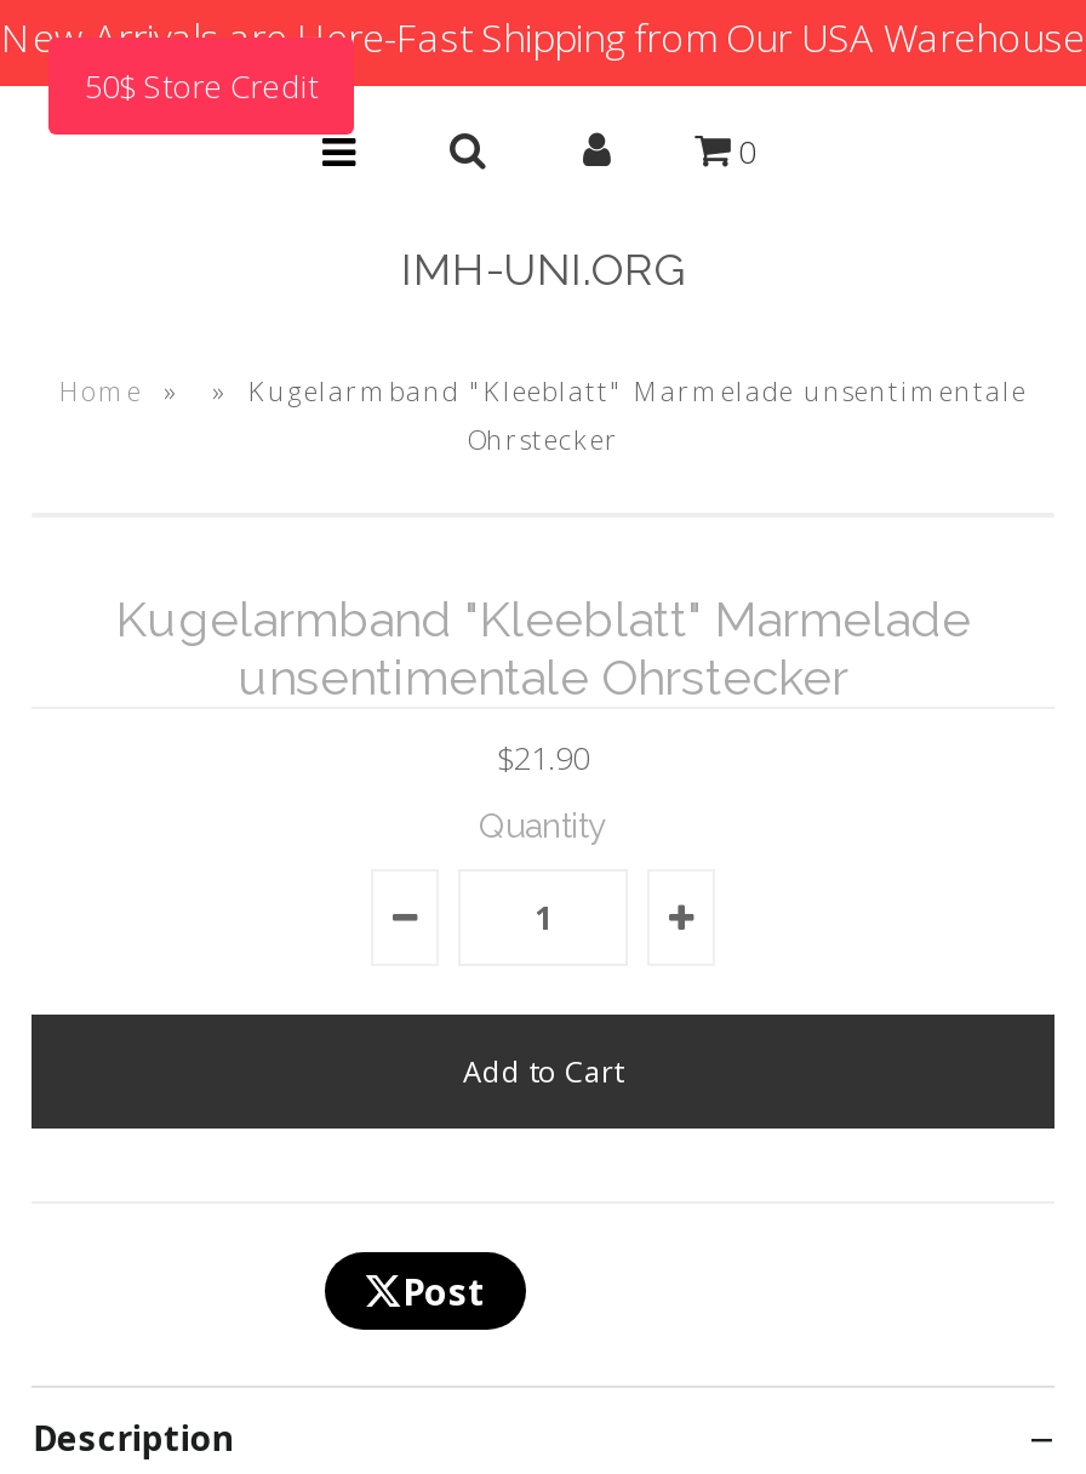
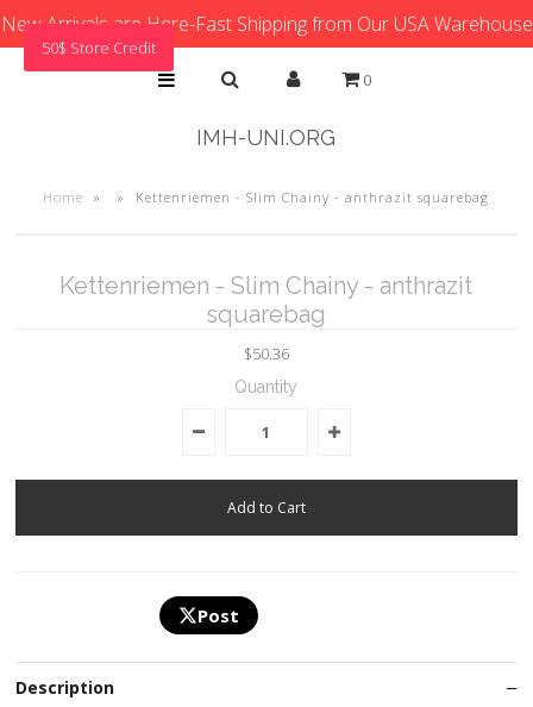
- » Kugelarmband "Kleeblatt" Marmelade unsentimentale
- Ohrstecker
+ » Kettenriemen - Slim Chainy - anthrazit squarebag

- Kugelarmband "Kleeblatt" Marmelade
- unsentimentale Ohrstecker
+ Kettenriemen - Slim Chainy - anthrazit
+ squarebag

- $21.90
+ $50.36
